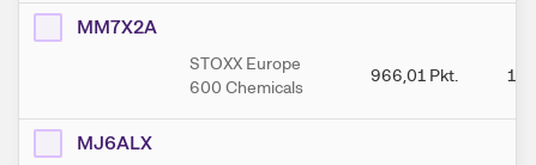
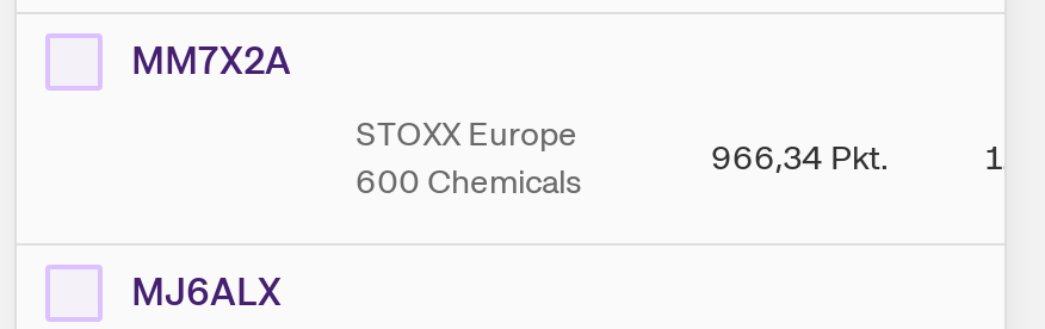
- 966,01 Pkt.
+ 966,34 Pkt.
